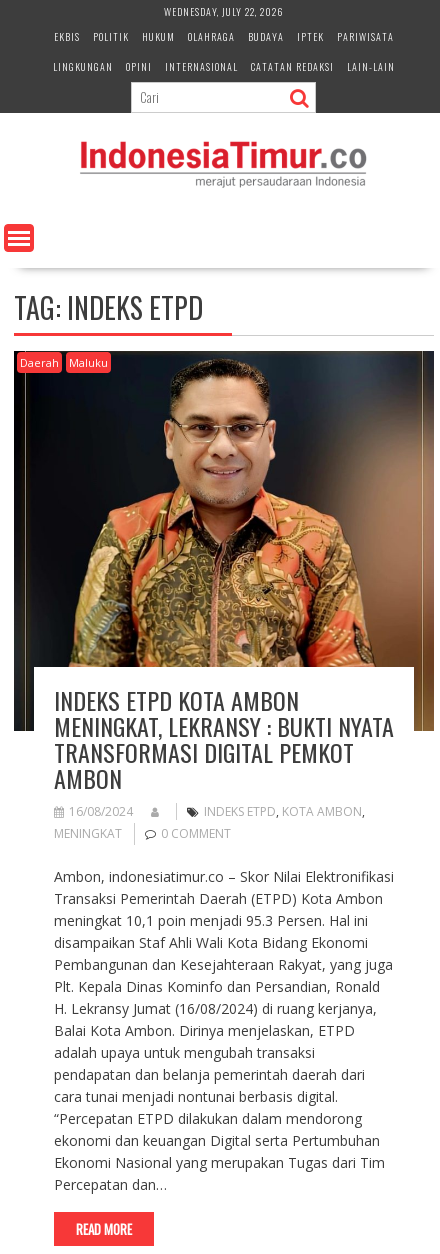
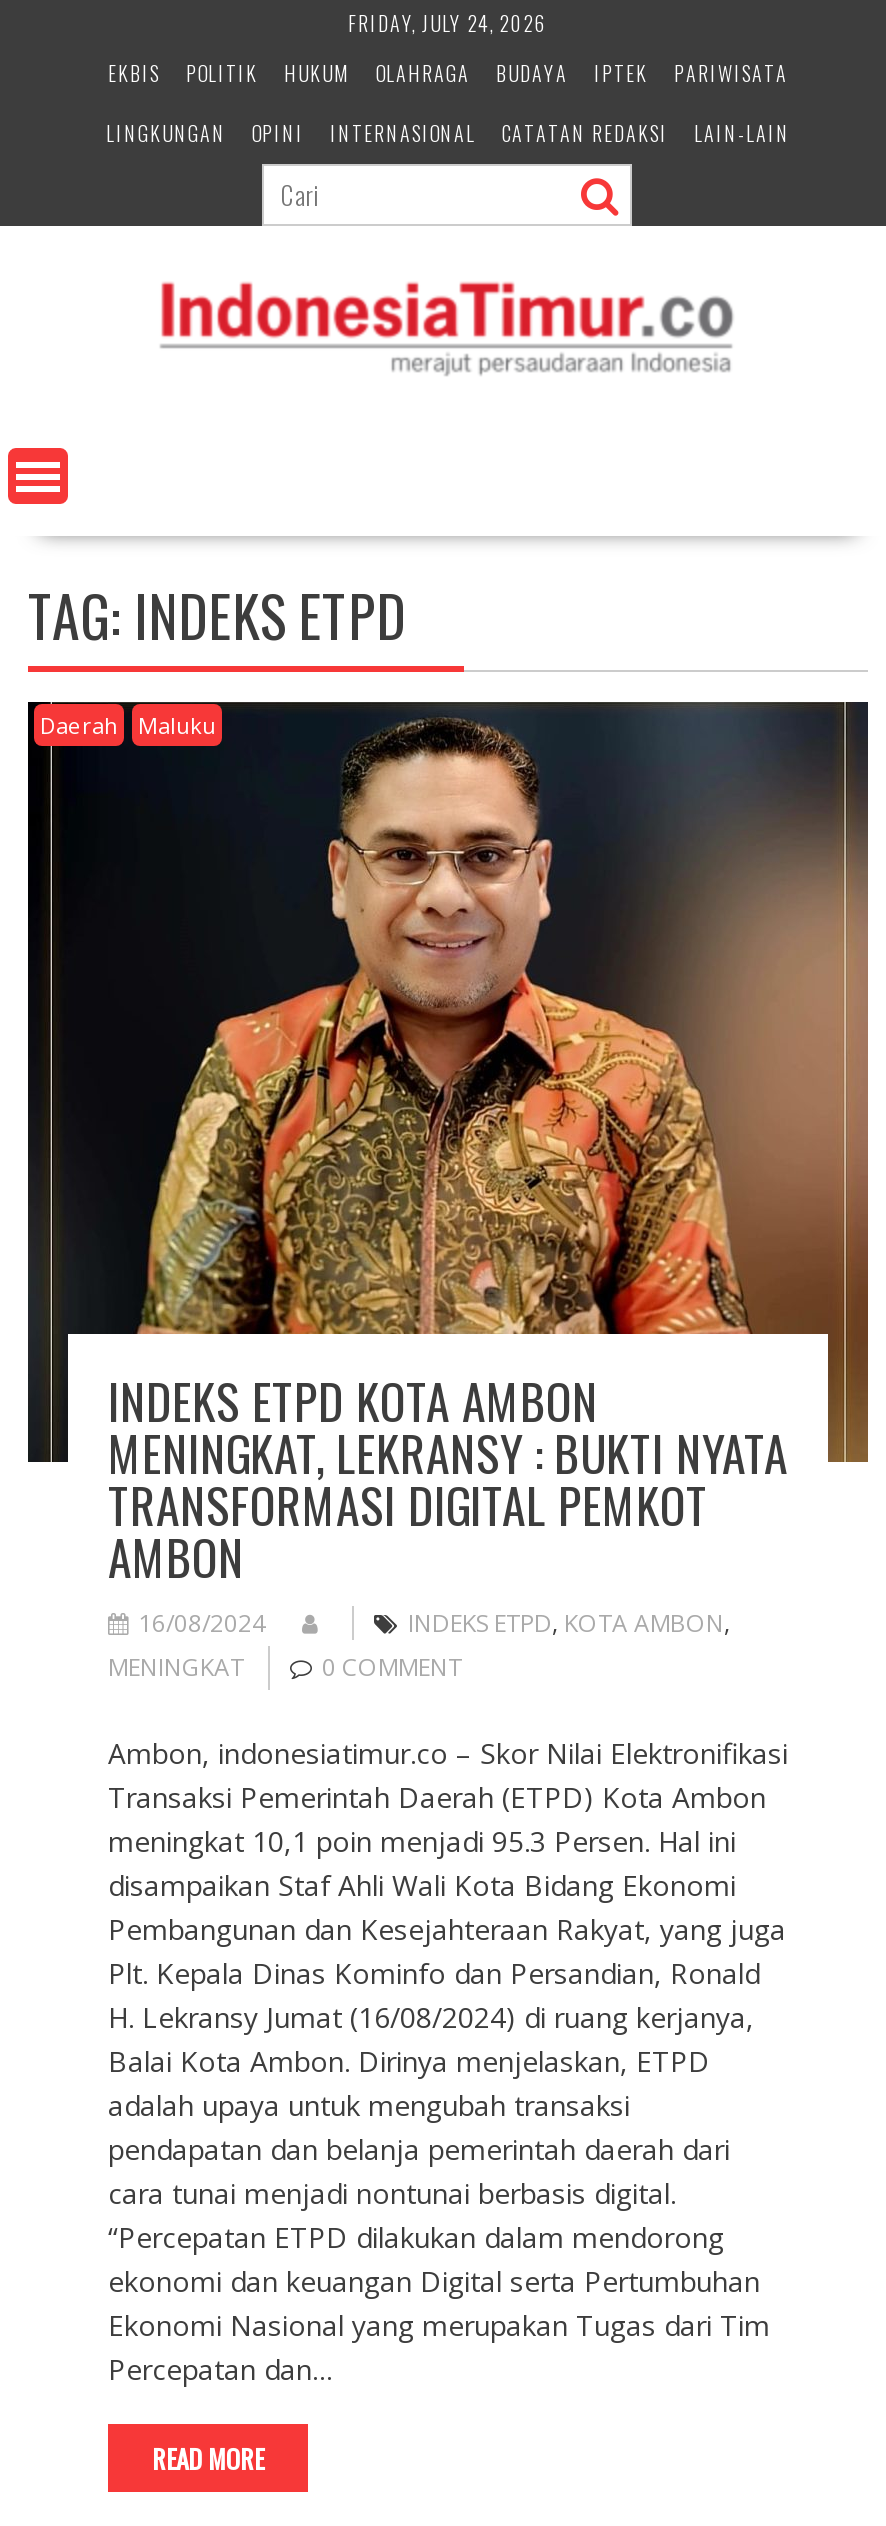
- WEDNESDAY, JULY 22, 2026
+ FRIDAY, JULY 24, 2026
